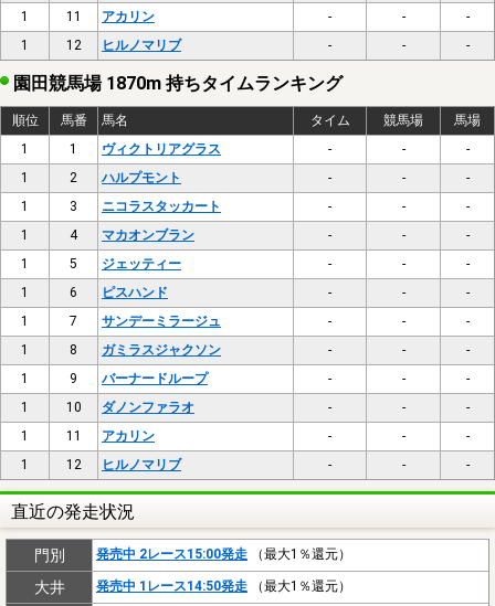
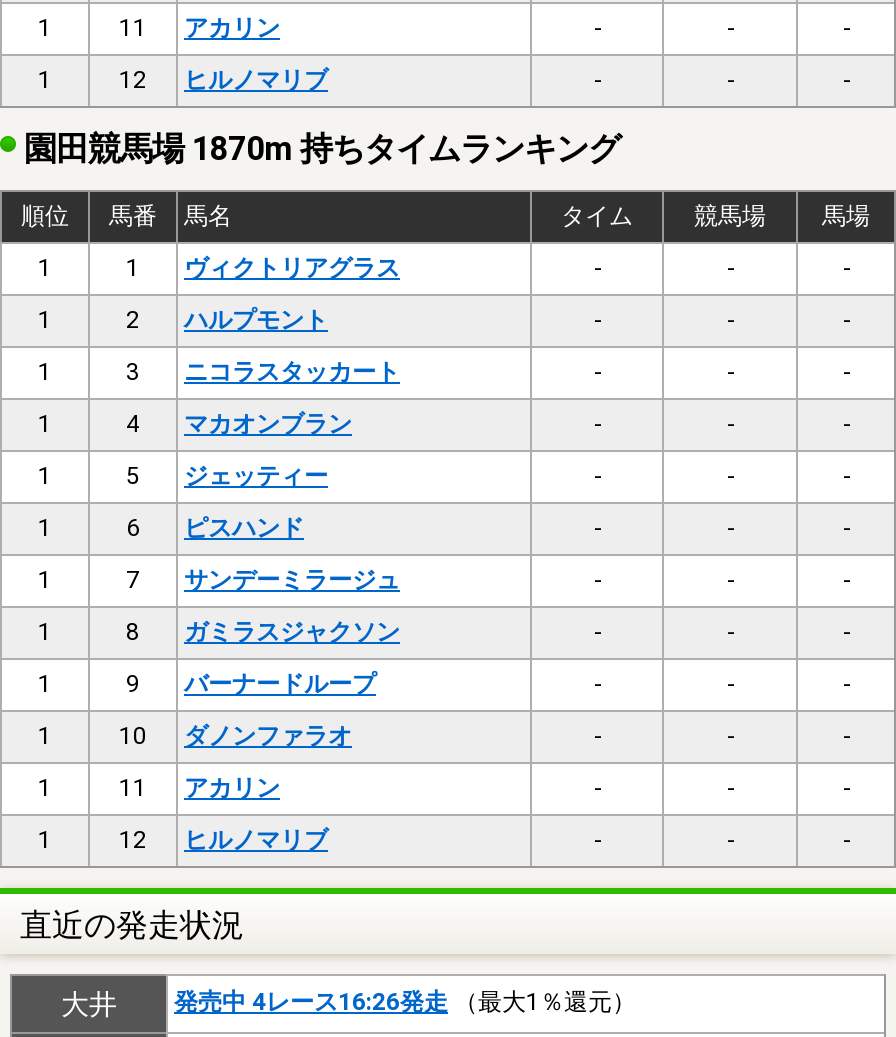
- 門別
- 発売中 2レース15:00発走（最大1％還元）

- 発売中 1レース14:50発走（最大1％還元）
+ 発売中 4レース16:26発走（最大1％還元）
